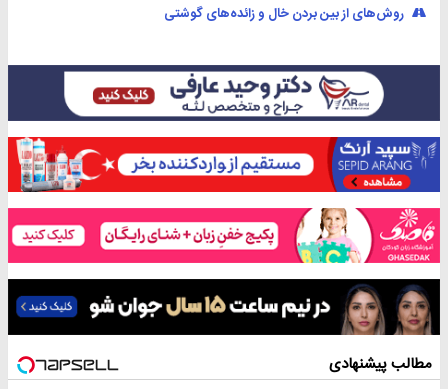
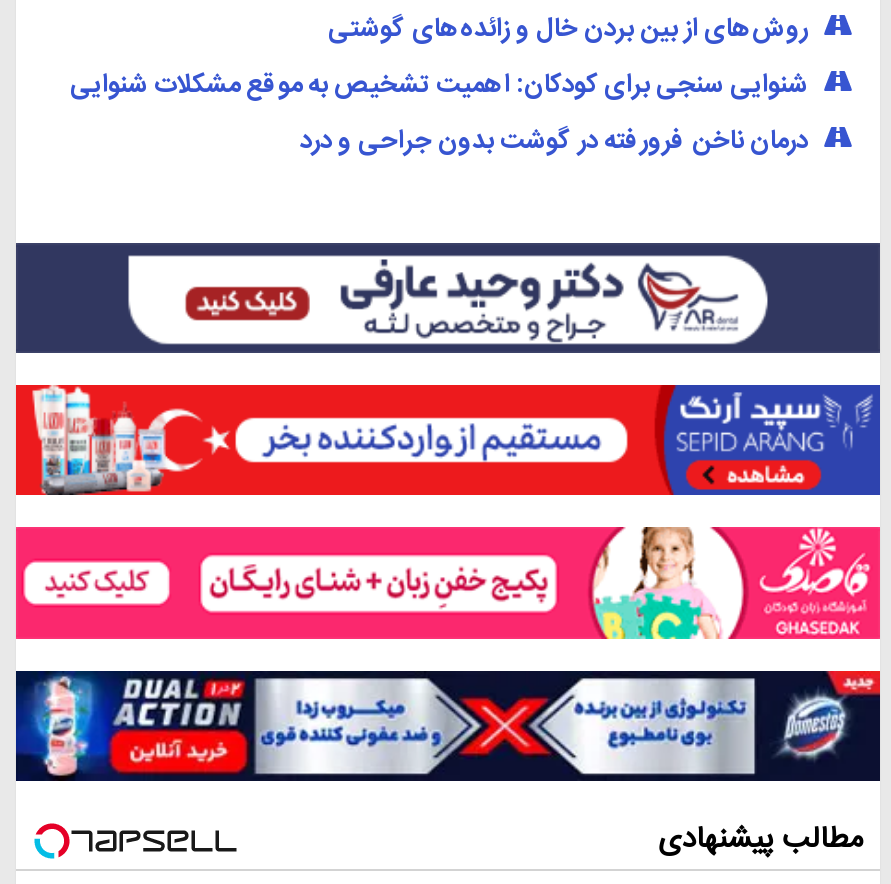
+ شنوایی سنجی برای کودکان: اهمیت تشخیص به موقع مشکلات شنوایی
+ درمان ناخن فرورفته در گوشت بدون جراحی و درد

- [image]
+ [image]
